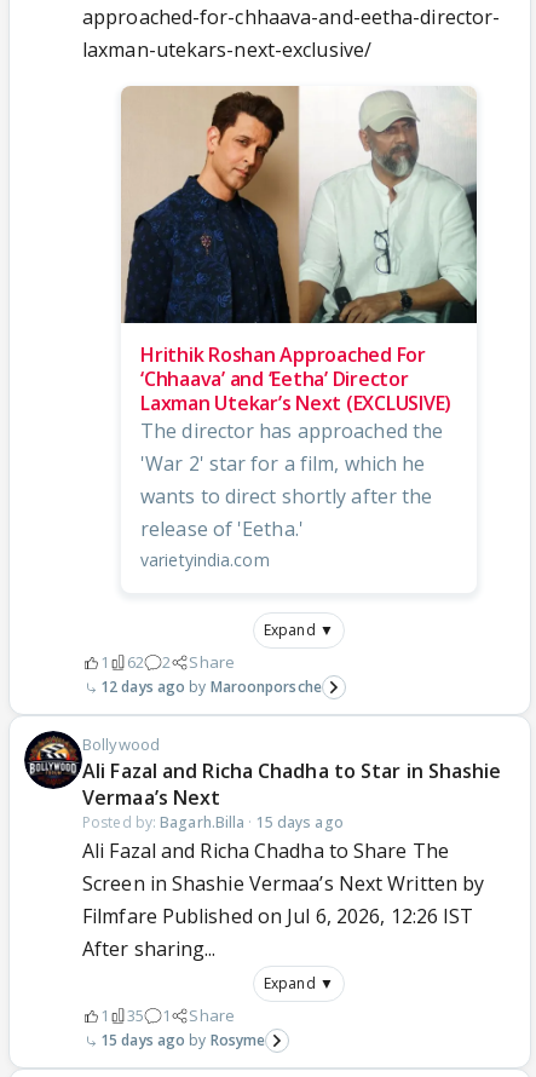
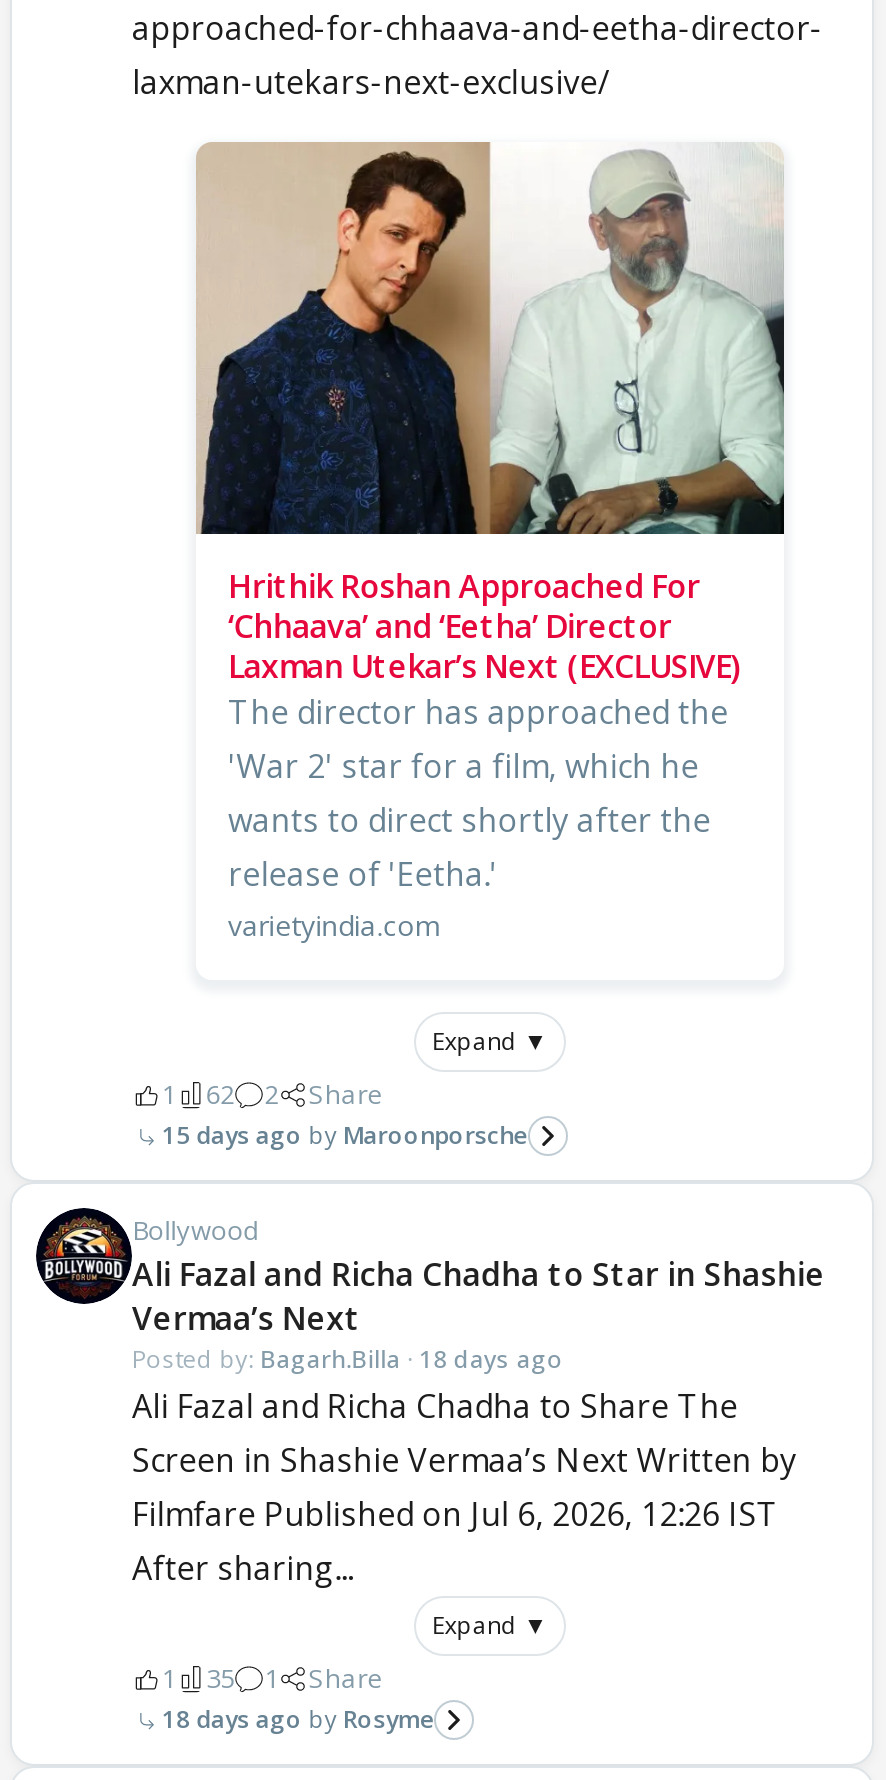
- 12 days ago Maroonporsche
+ 15 days ago Maroonporsche

- Posted by: Bagarh.Billa · 15 days ago
+ Posted by: Bagarh.Billa · 18 days ago

- 15 days ago Rosyme
+ 18 days ago Rosyme
